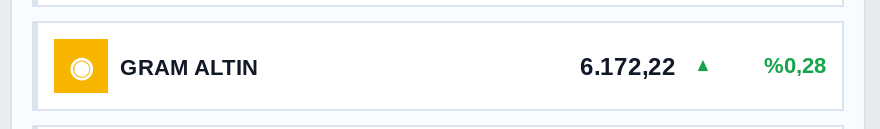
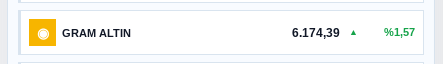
- 6.172,22
+ 6.174,39

- %0,28
+ %1,57
